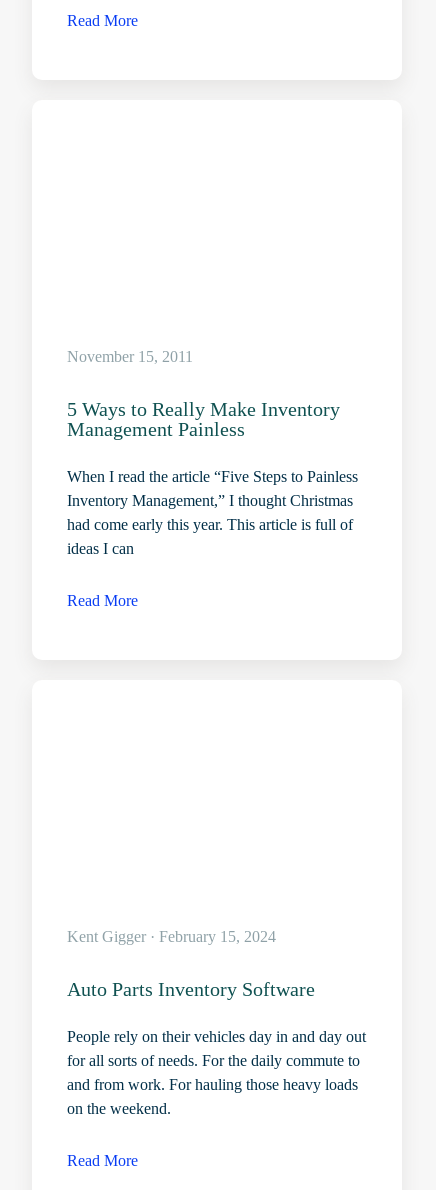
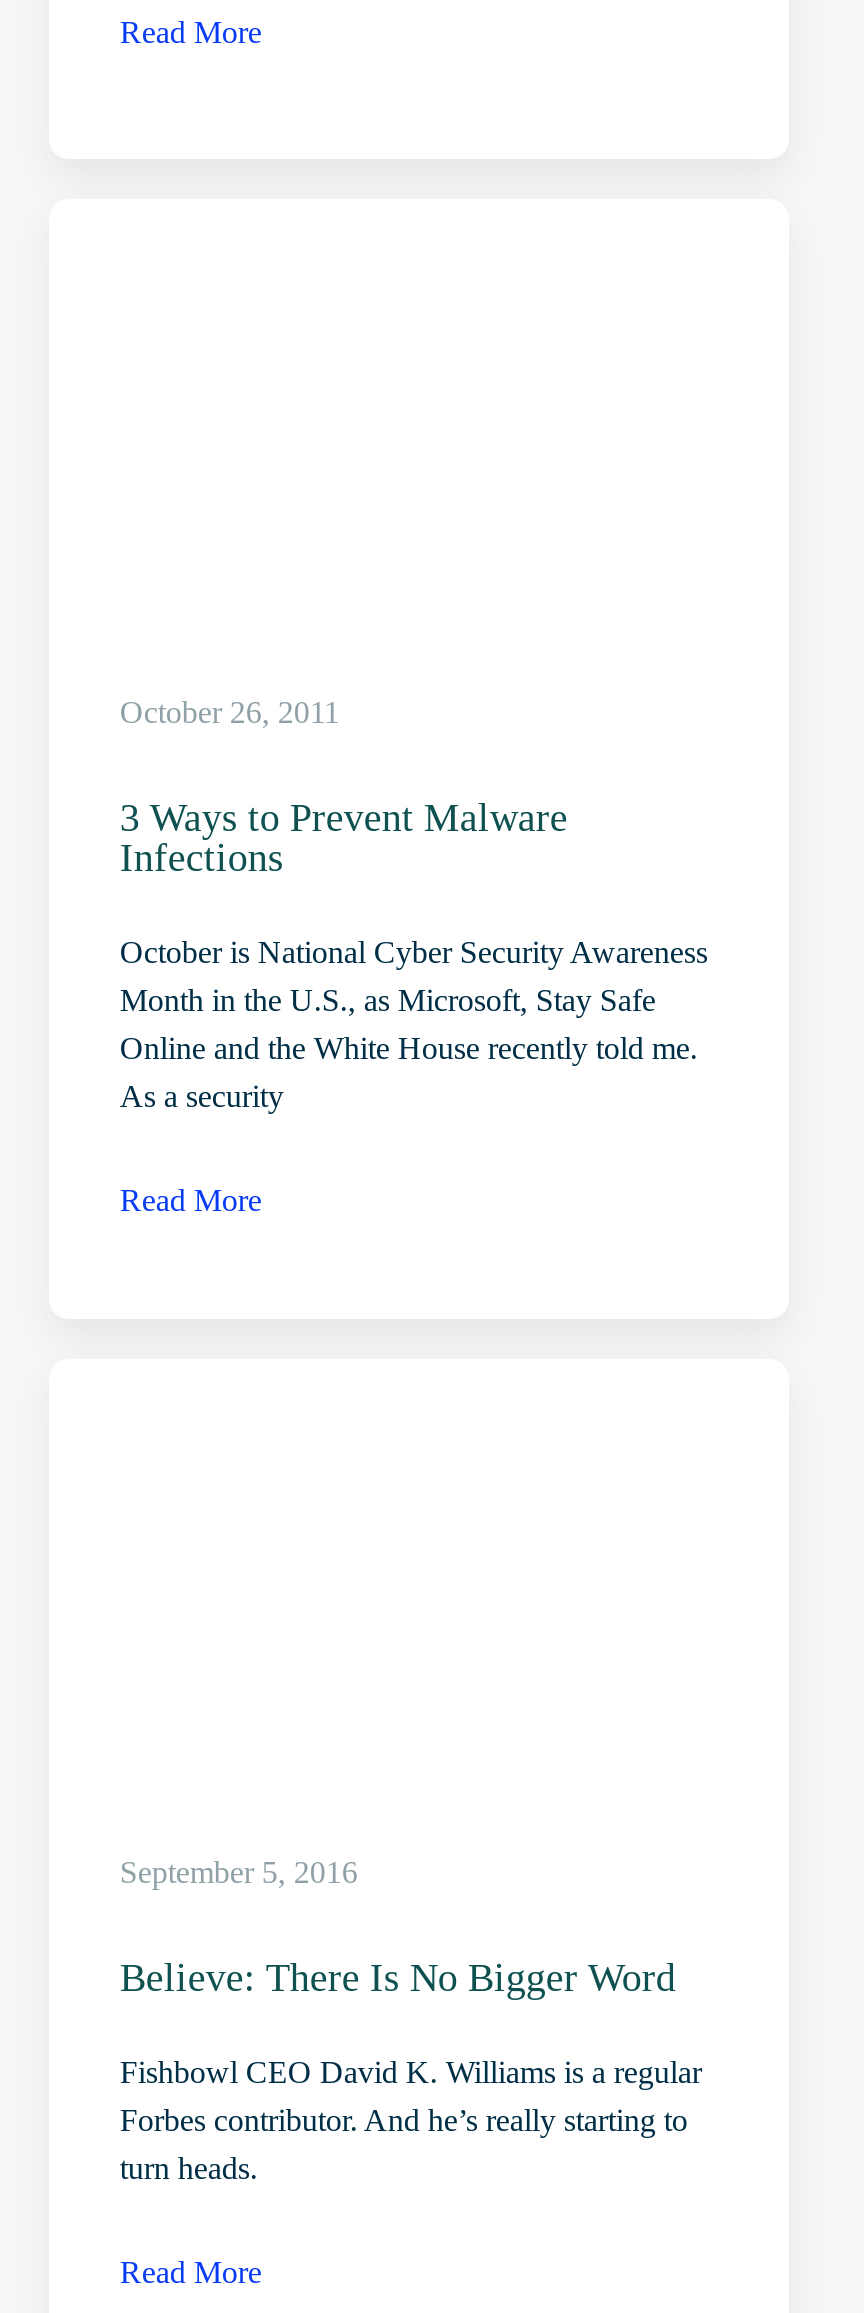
- November 15, 2011
+ October 26, 2011

- 5 Ways to Really Make Inventory
- Management Painless
+ 3 Ways to Prevent Malware
+ Infections

- When I read the article “Five Steps to Painless
- Inventory Management,” I thought Christmas
- had come early this year. This article is full of
- ideas I can
+ October is National Cyber Security Awareness
+ Month in the U.S., as Microsoft, Stay Safe
+ Online and the White House recently told me.
+ As a security

- Kent Gigger · February 15, 2024
+ September 5, 2016

- Auto Parts Inventory Software
+ Believe: There Is No Bigger Word

- People rely on their vehicles day in and day out
- for all sorts of needs. For the daily commute to
- and from work. For hauling those heavy loads
- on the weekend.
+ Fishbowl CEO David K. Williams is a regular
+ Forbes contributor. And he’s really starting to
+ turn heads.
